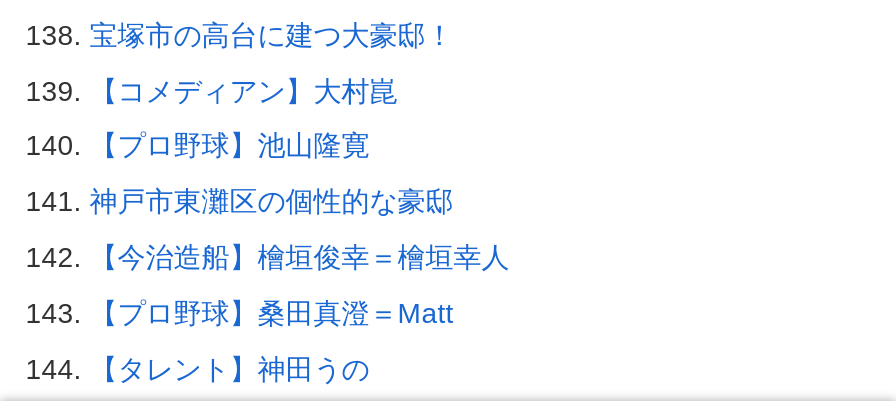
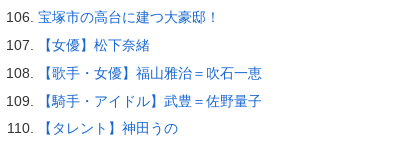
- 【コメディアン】大村崑
- 【プロ野球】池山隆寛
- 神戸市東灘区の個性的な豪邸
- 【今治造船】檜垣俊幸＝檜垣幸人
- 【プロ野球】桑田真澄＝Matt
+ 【女優】松下奈緒
+ 【歌手・女優】福山雅治＝吹石一恵
+ 【騎手・アイドル】武豊＝佐野量子
